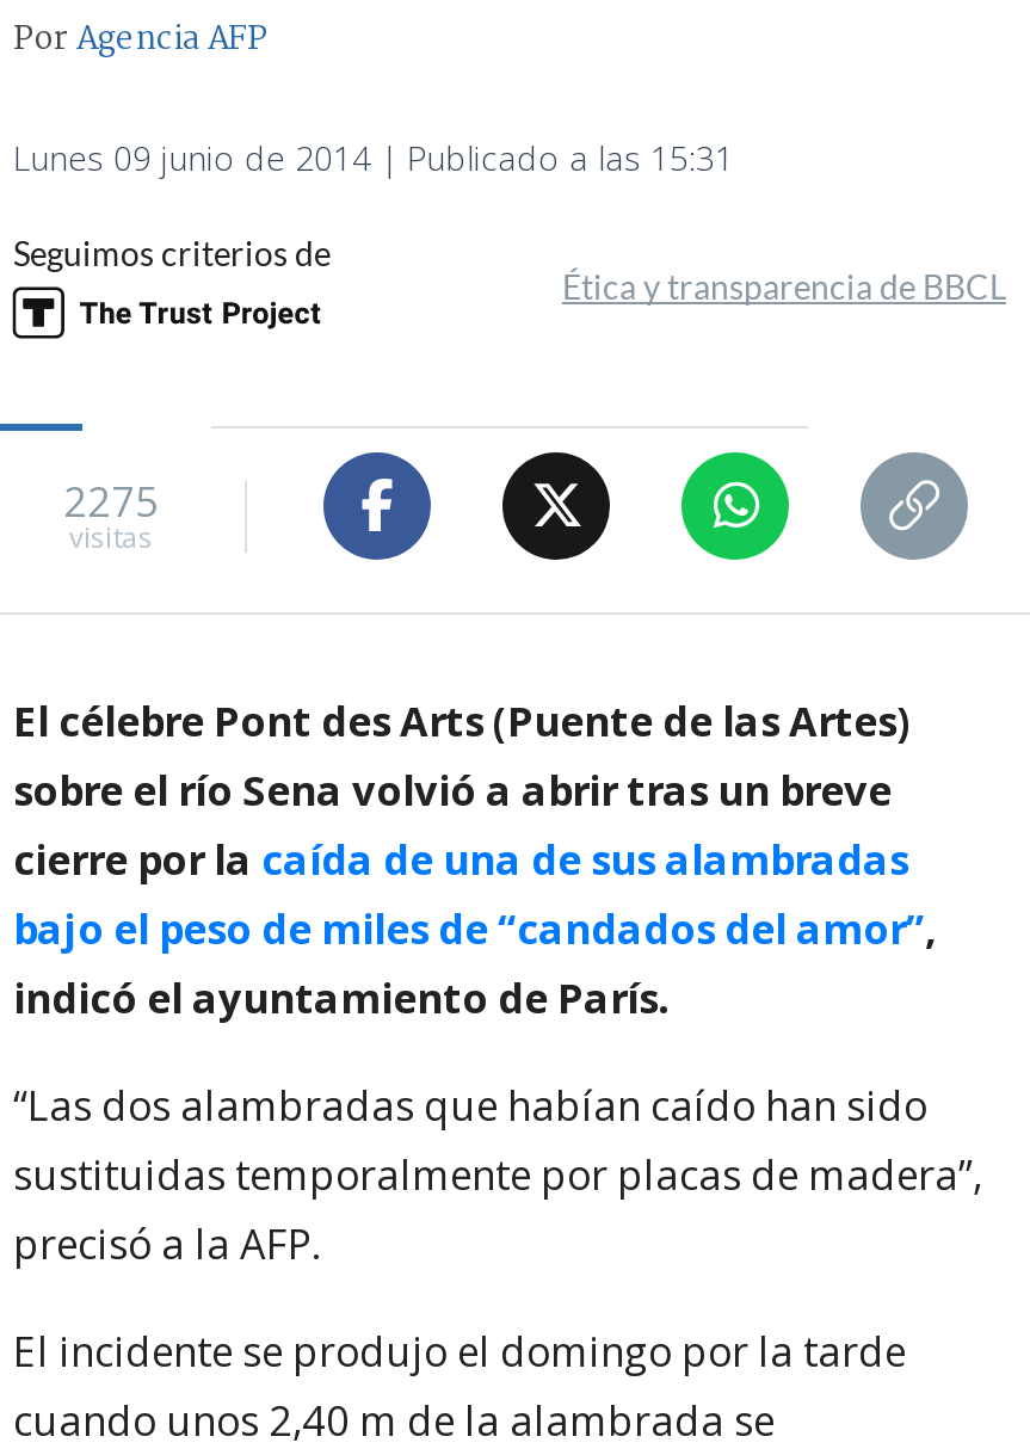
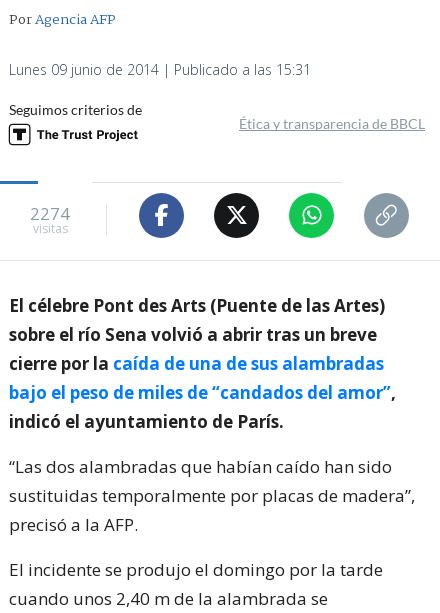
- 2275
+ 2274
